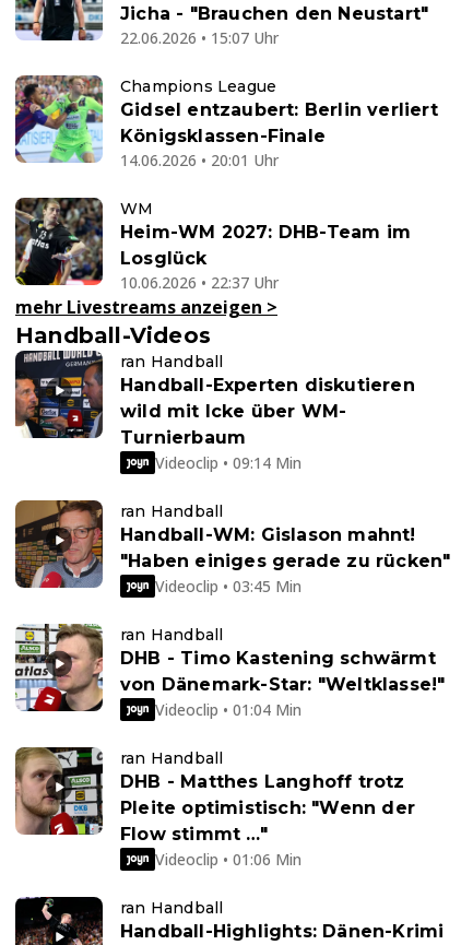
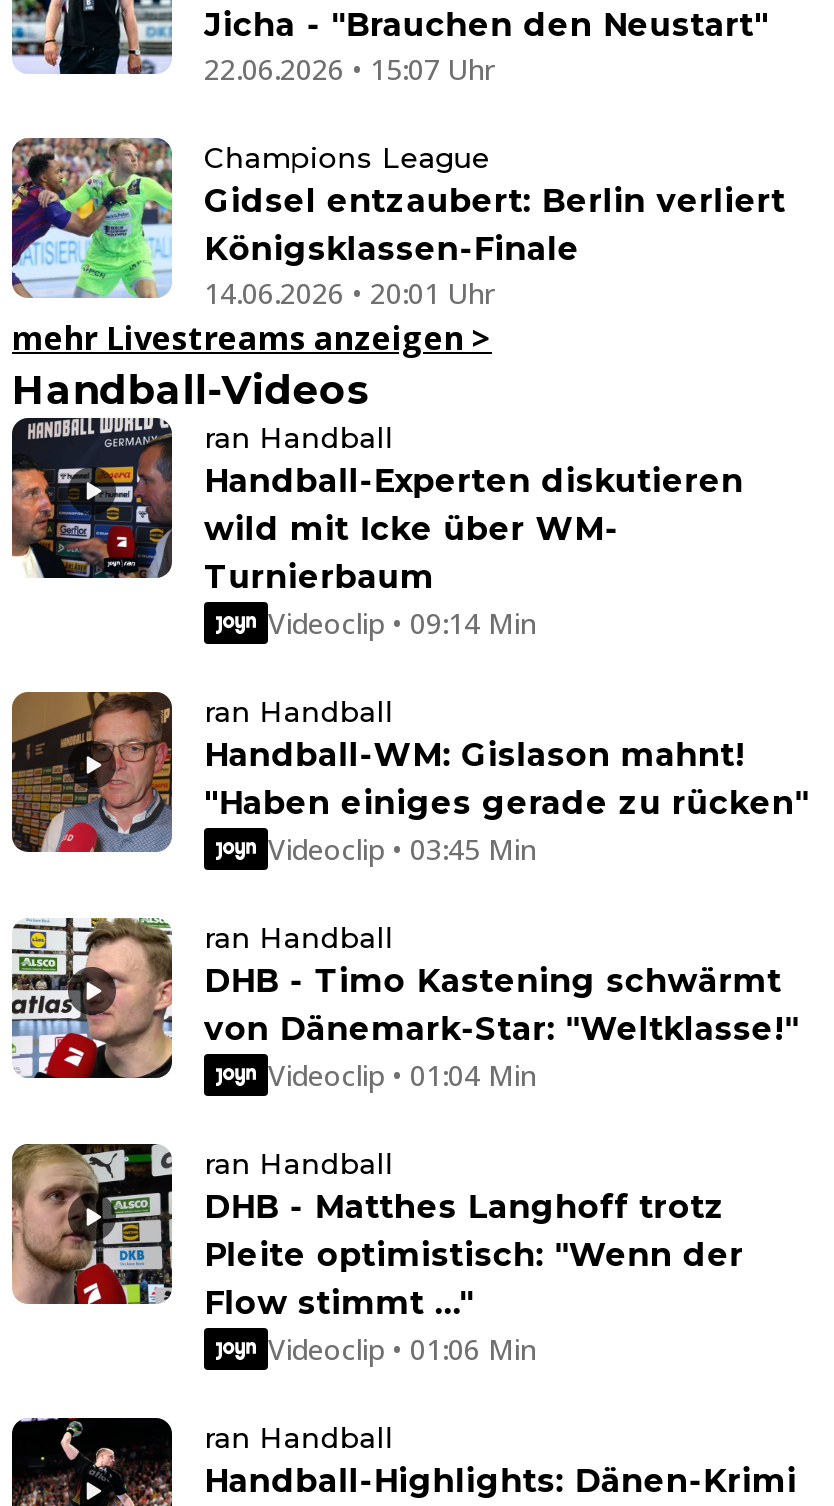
- [image]
- WM
- Heim-WM 2027: DHB-Team im
- Losglück
- 10.06.2026 • 22:37 Uhr
